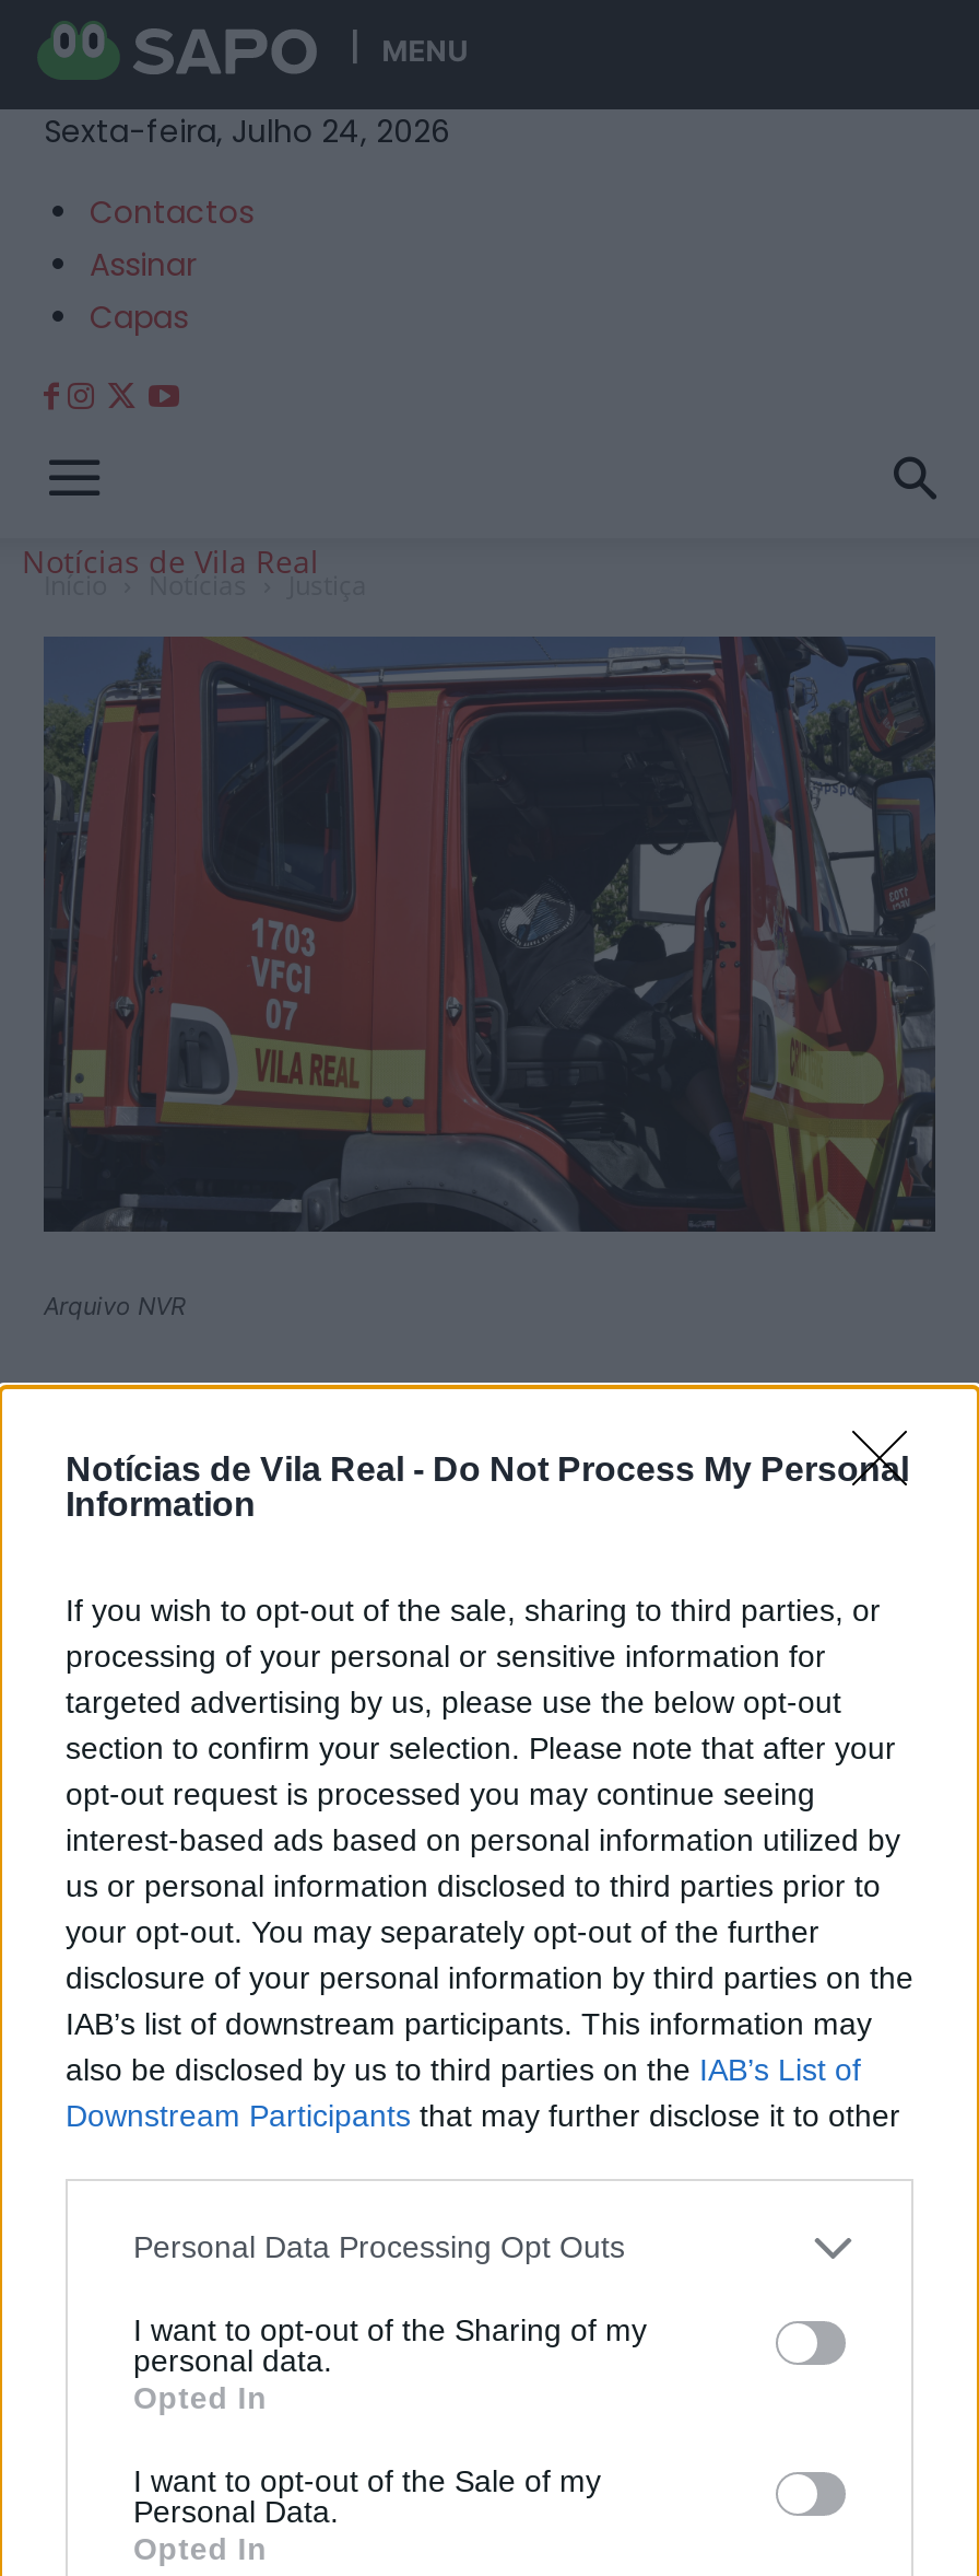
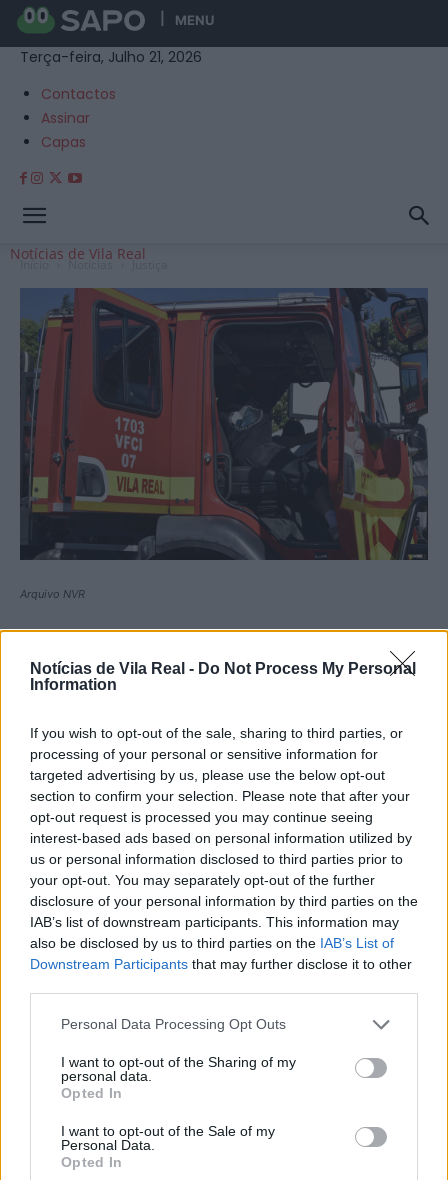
- Sexta-feira, Julho 24, 2026
+ Terça-feira, Julho 21, 2026
